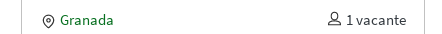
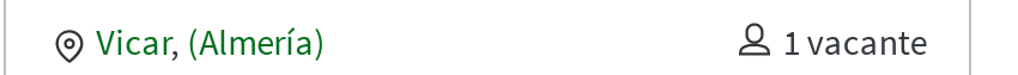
- Granada
+ Vicar, (Almería)
